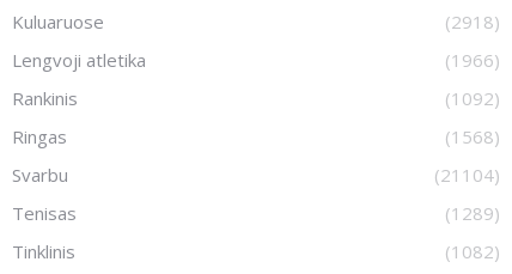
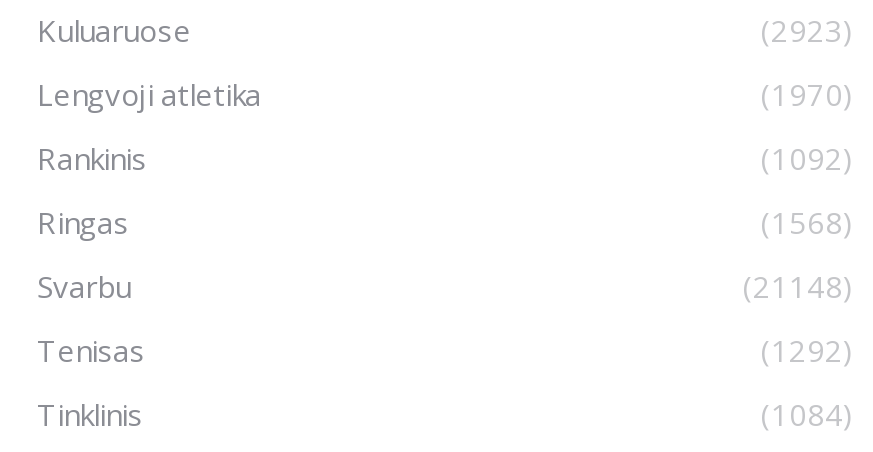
- (2918)
+ (2923)

- (1966)
+ (1970)

- (21104)
+ (21148)

- (1289)
+ (1292)

- (1082)
+ (1084)
